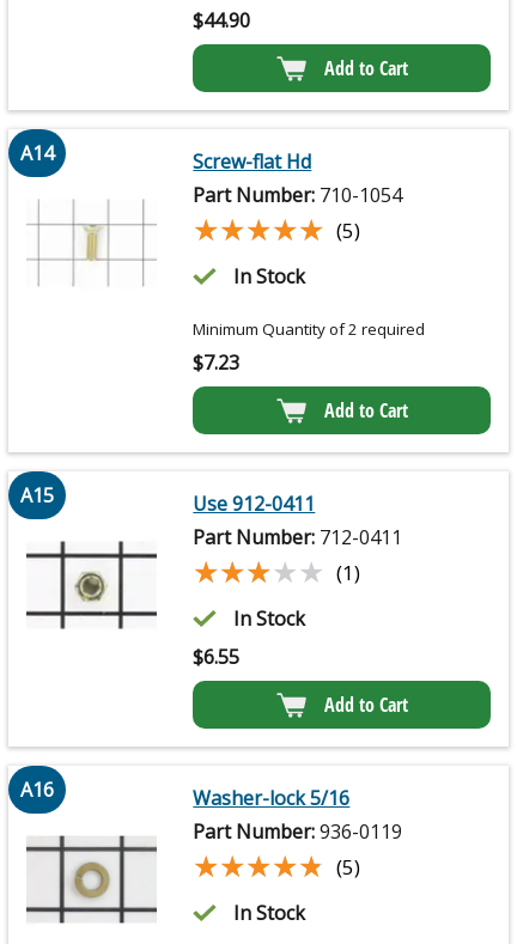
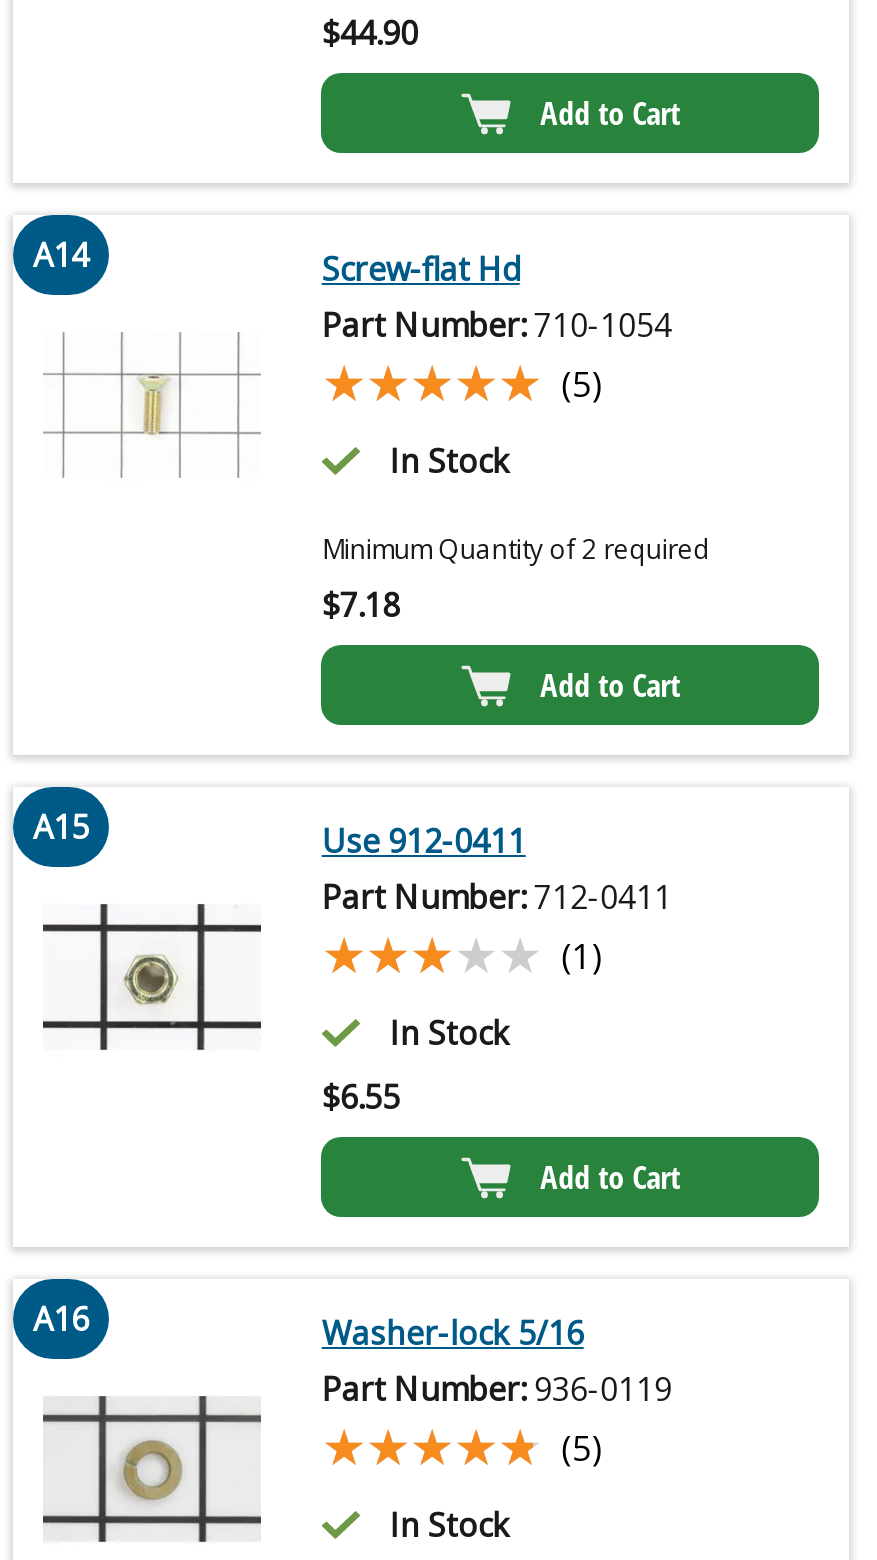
- $7.23
+ $7.18
